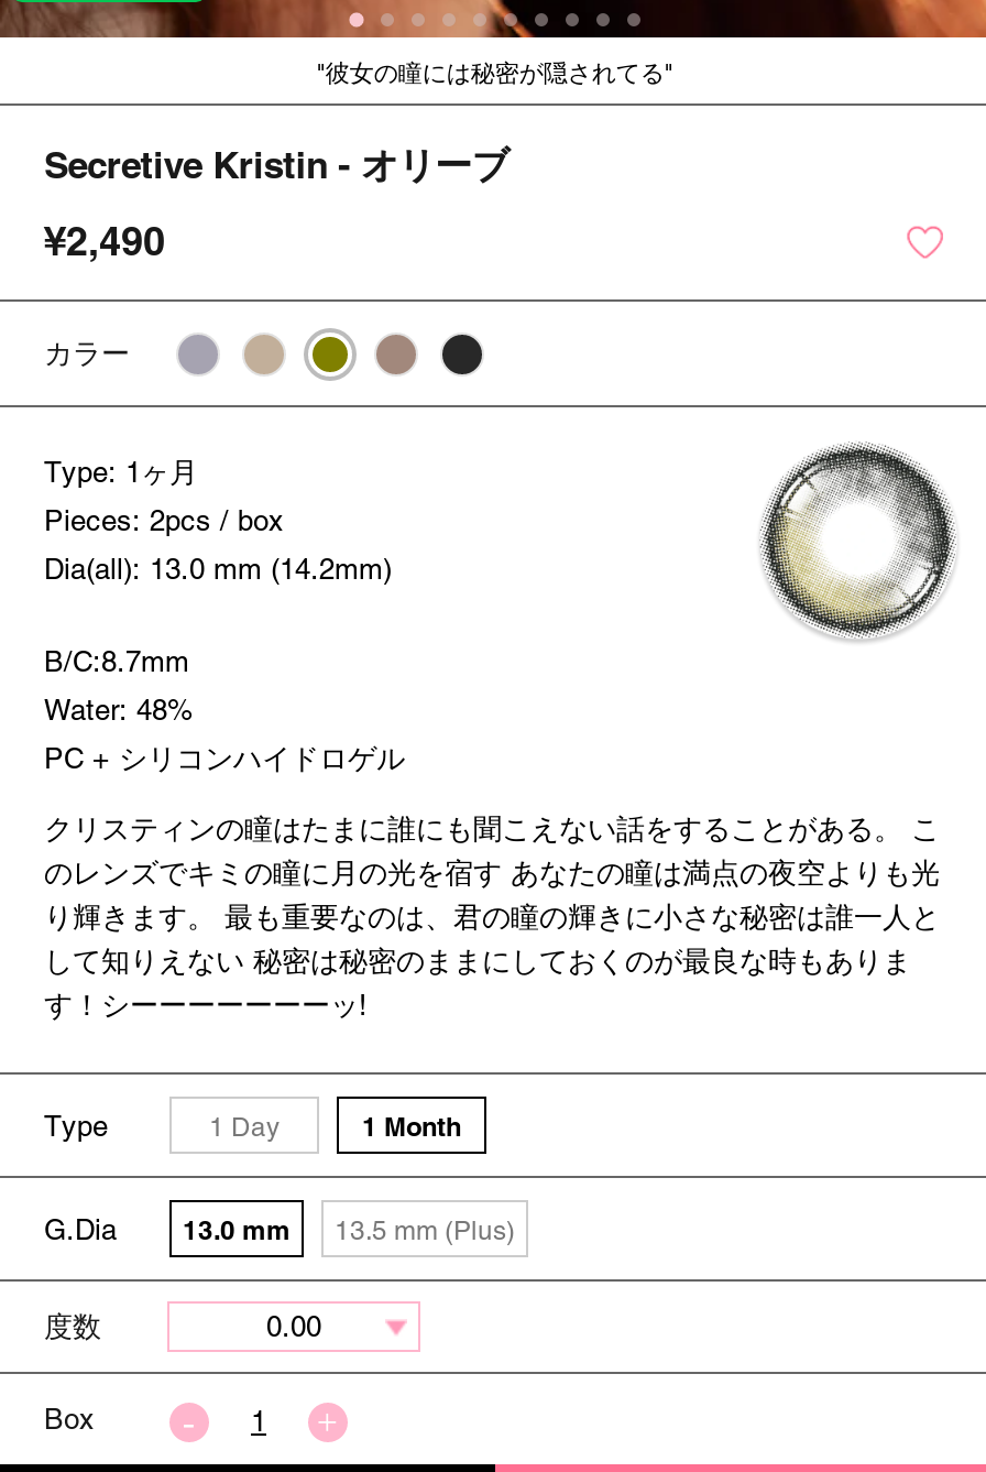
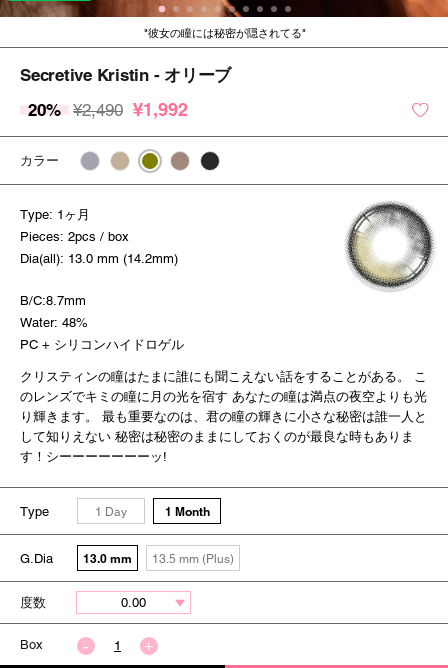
- ¥2,490
+ 20% ¥2,490 ¥1,992
